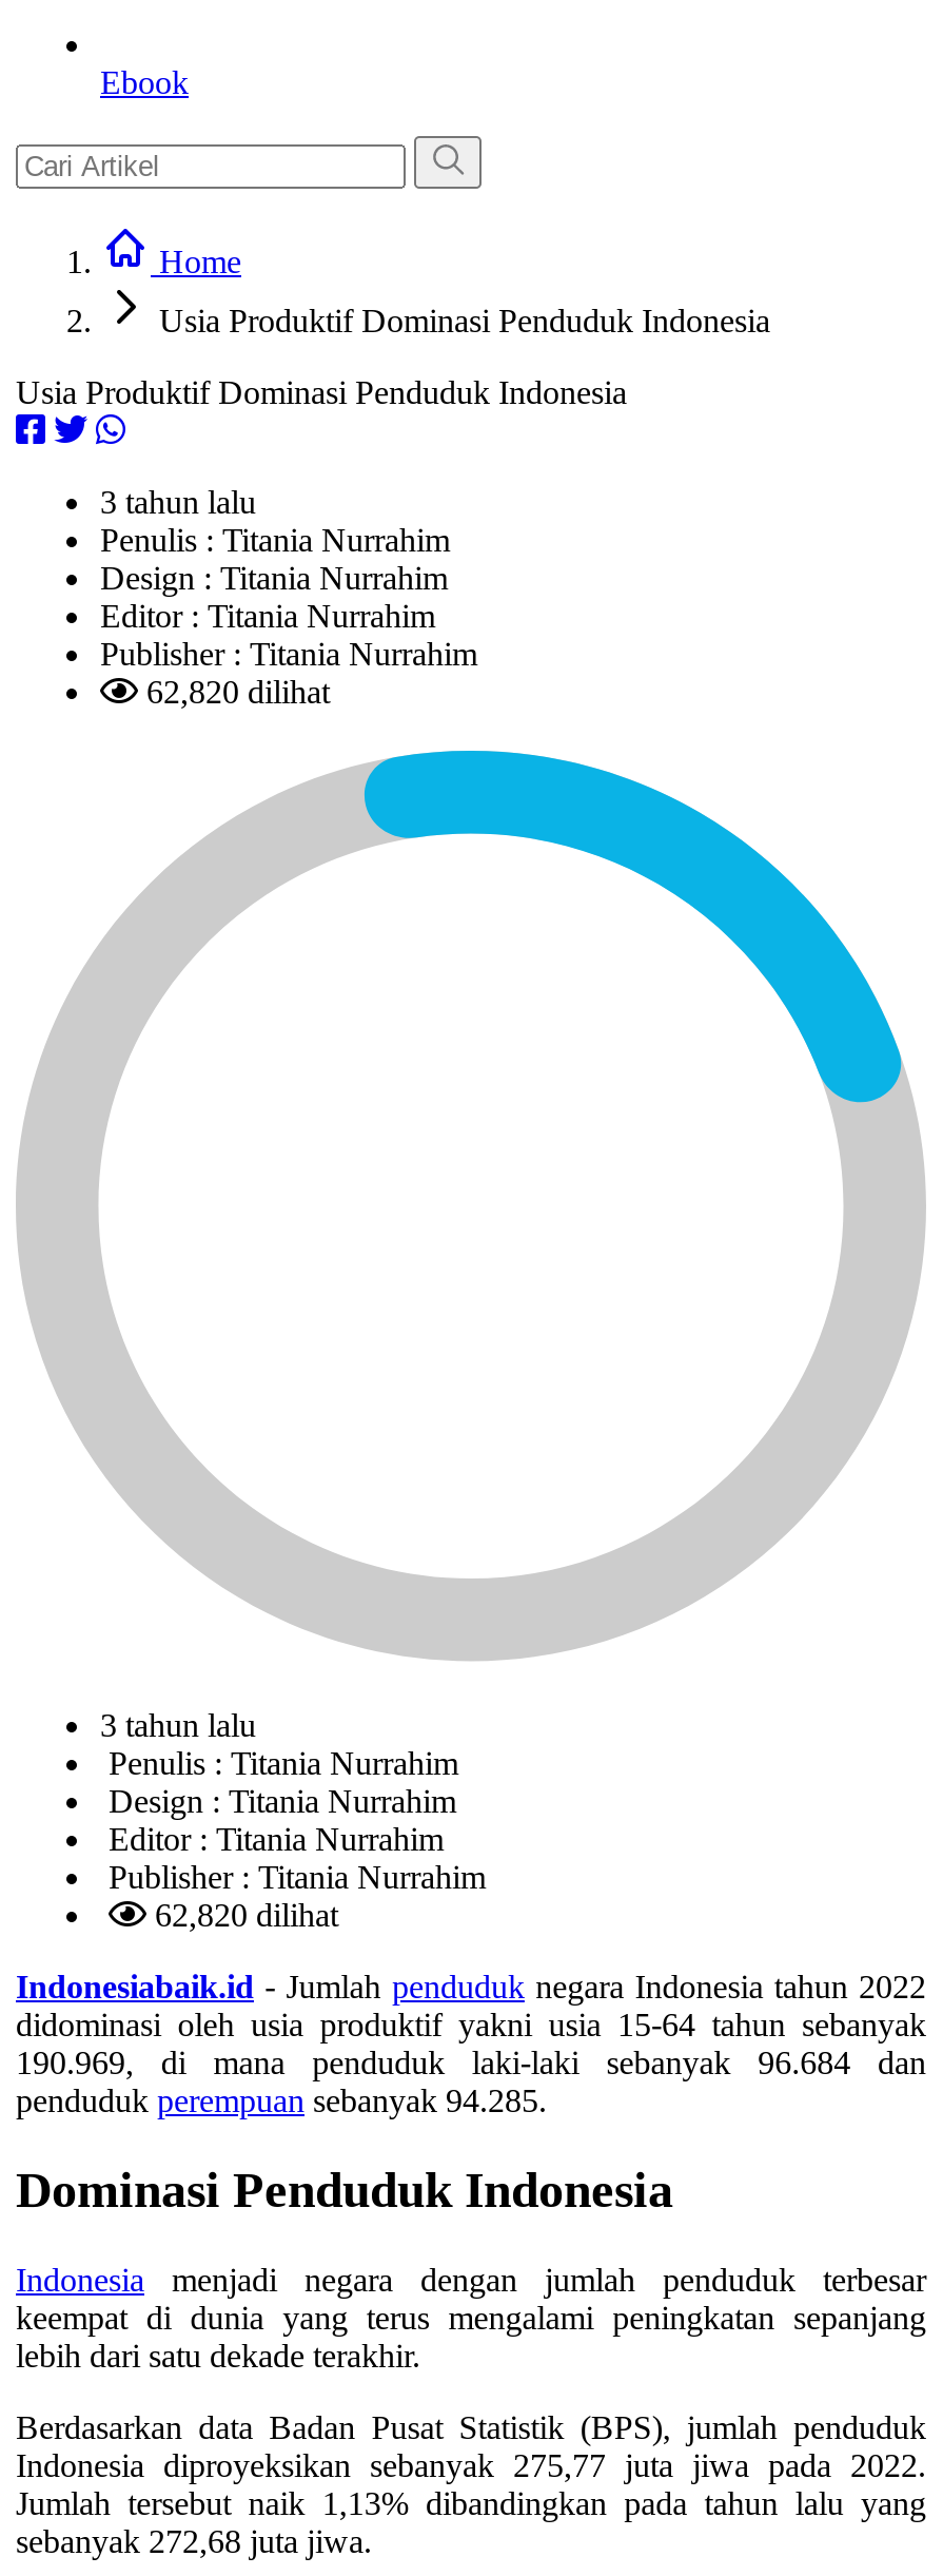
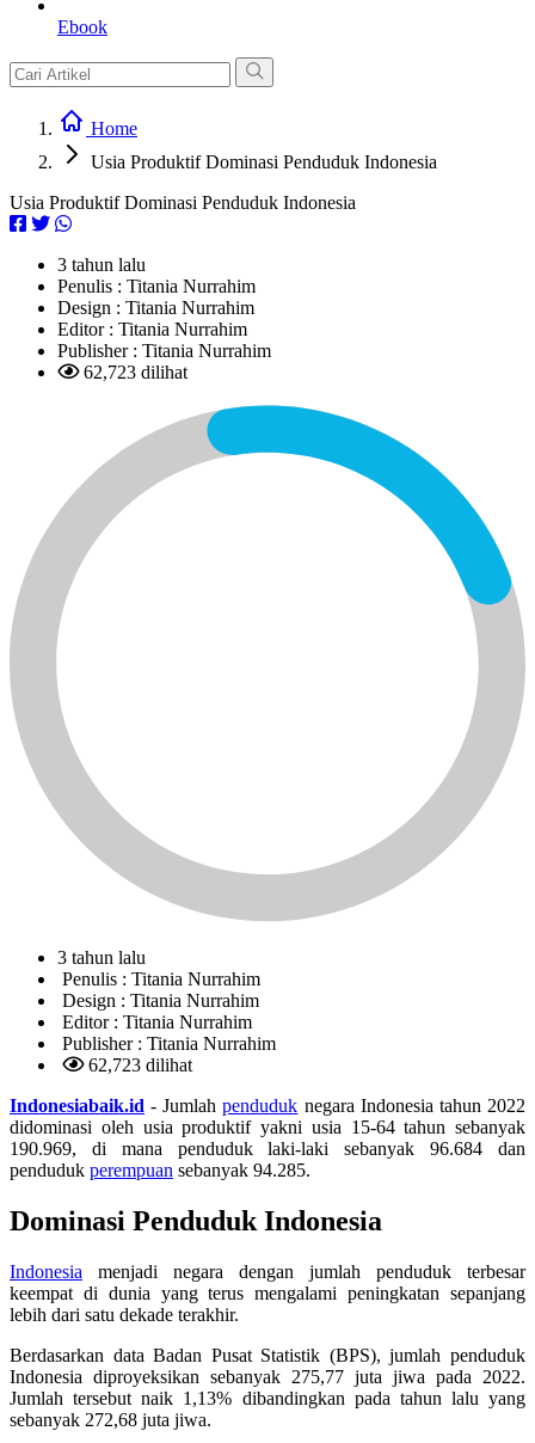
- 62,820 dilihat
+ 62,723 dilihat

- 62,820 dilihat
+ 62,723 dilihat
